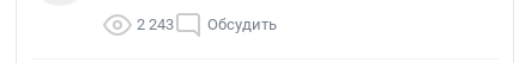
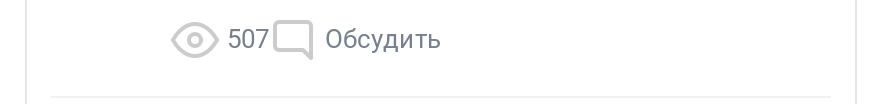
- 2 243 Обсудить
+ 507 Обсудить
